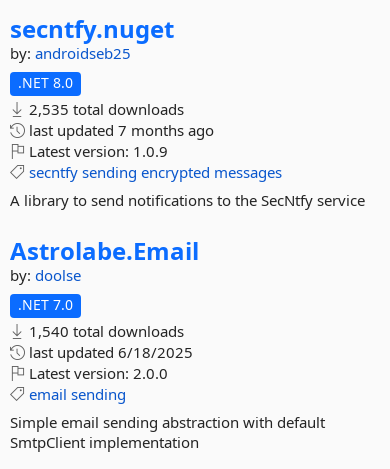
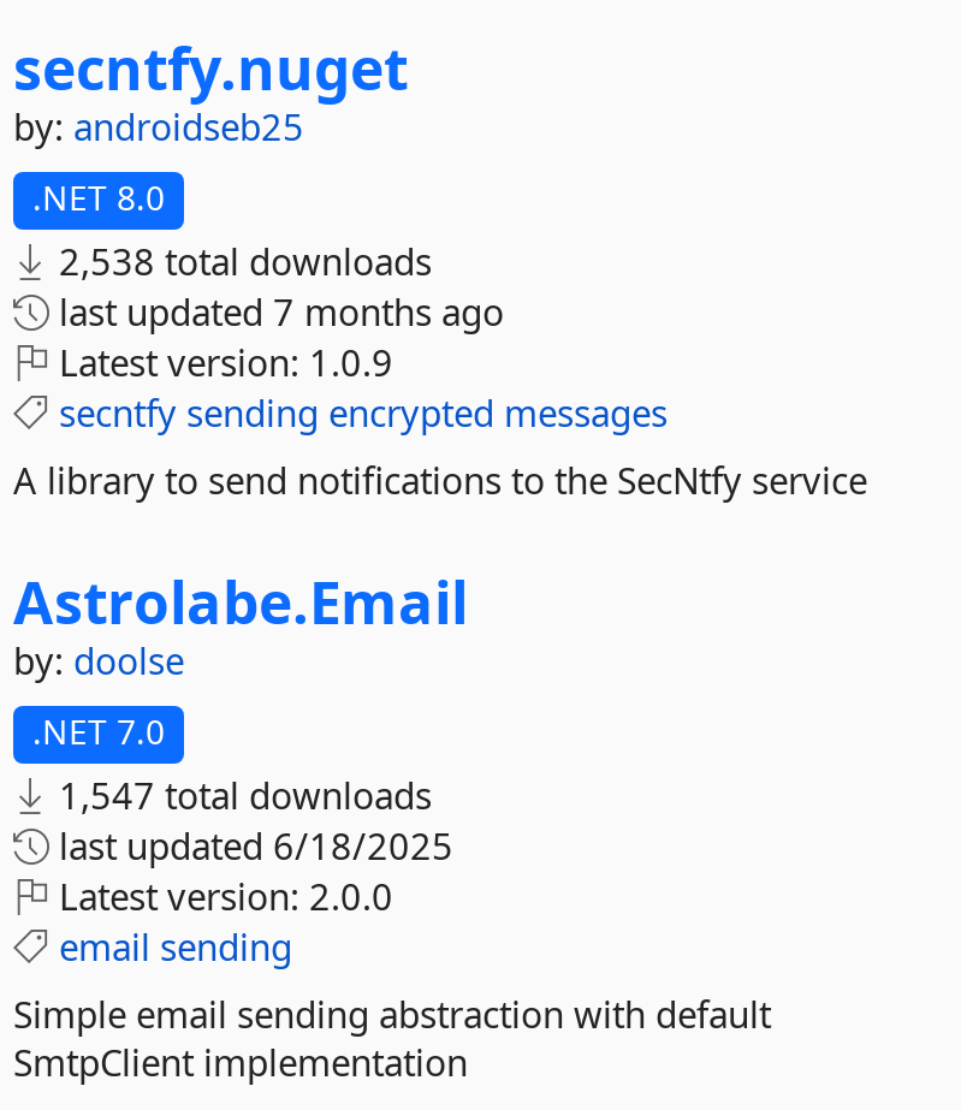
- 2,535 total downloads
+ 2,538 total downloads

- 1,540 total downloads
+ 1,547 total downloads
